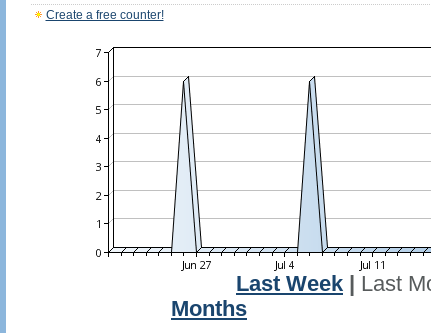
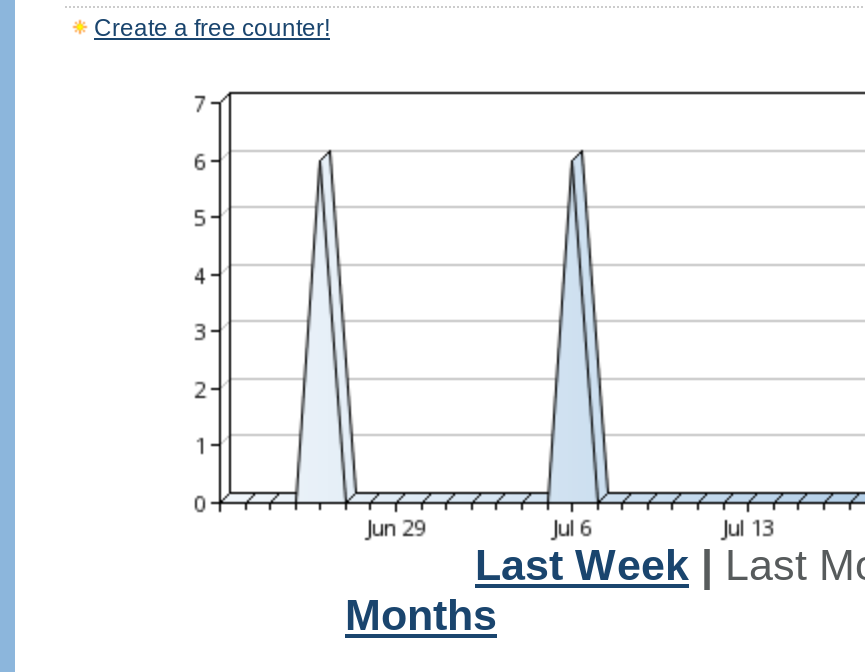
- [image]
+ [image]

- [image]
+ [image]
